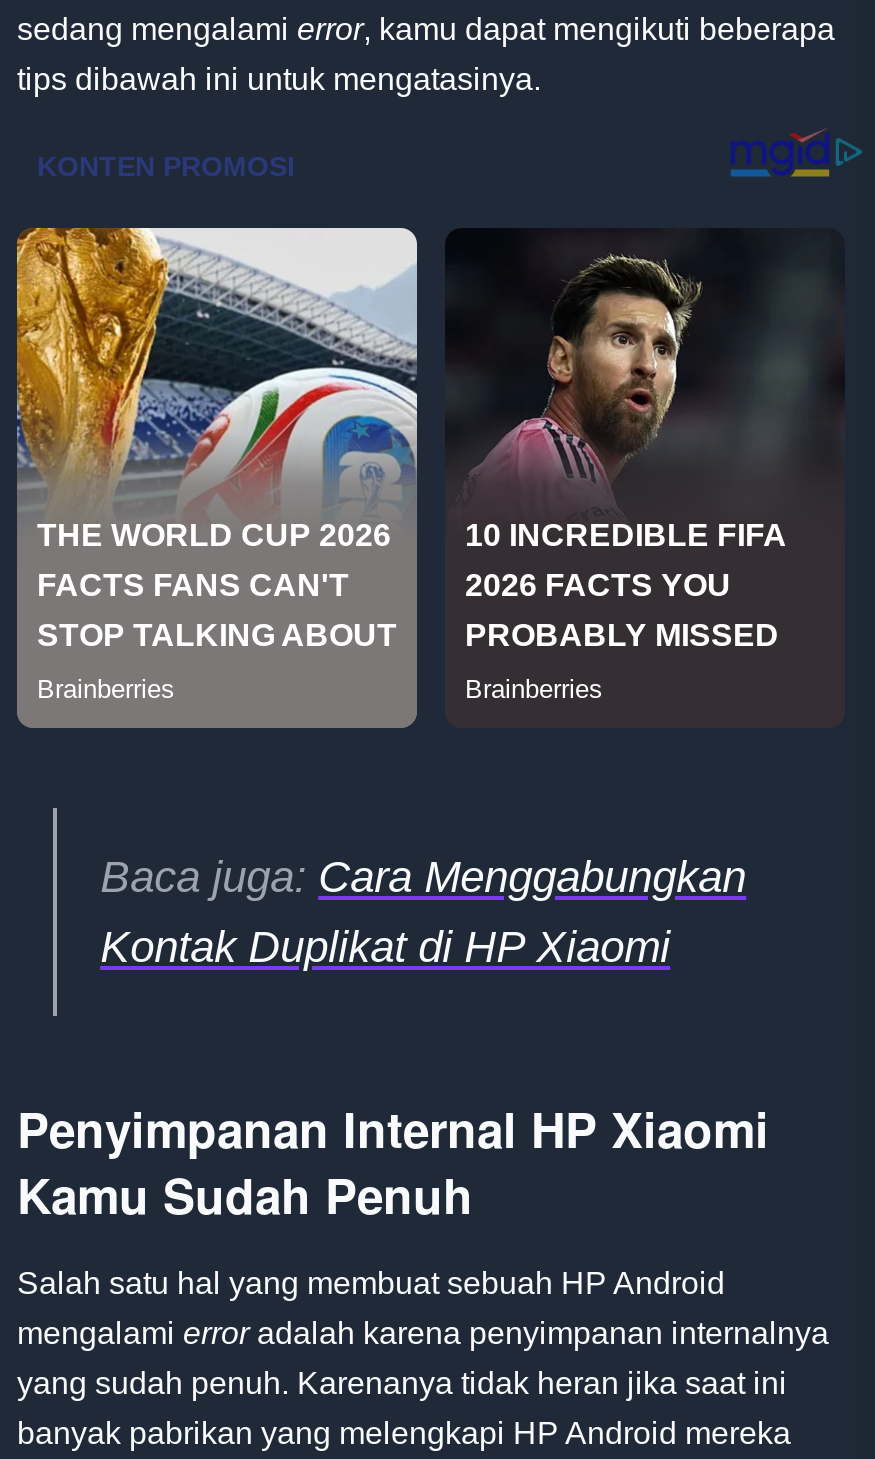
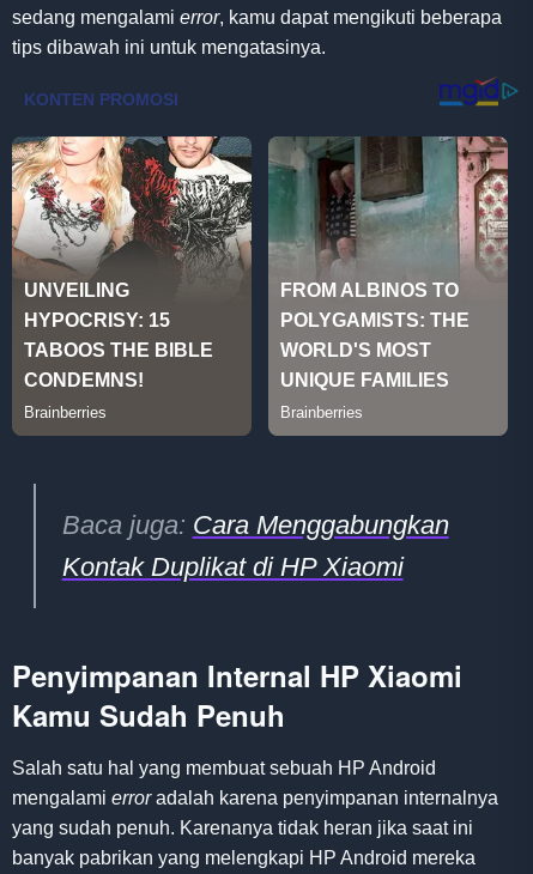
- [image]
+ [image]

- [image]
+ [image]
